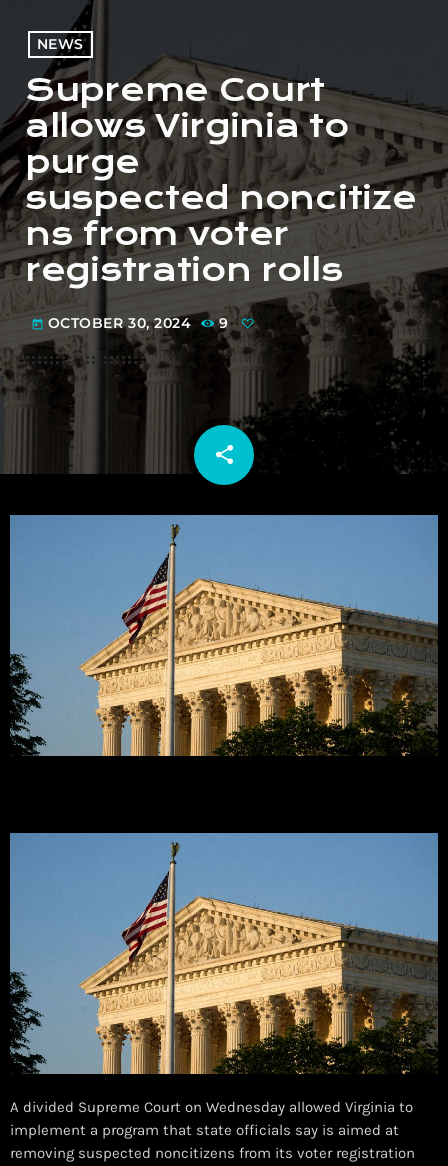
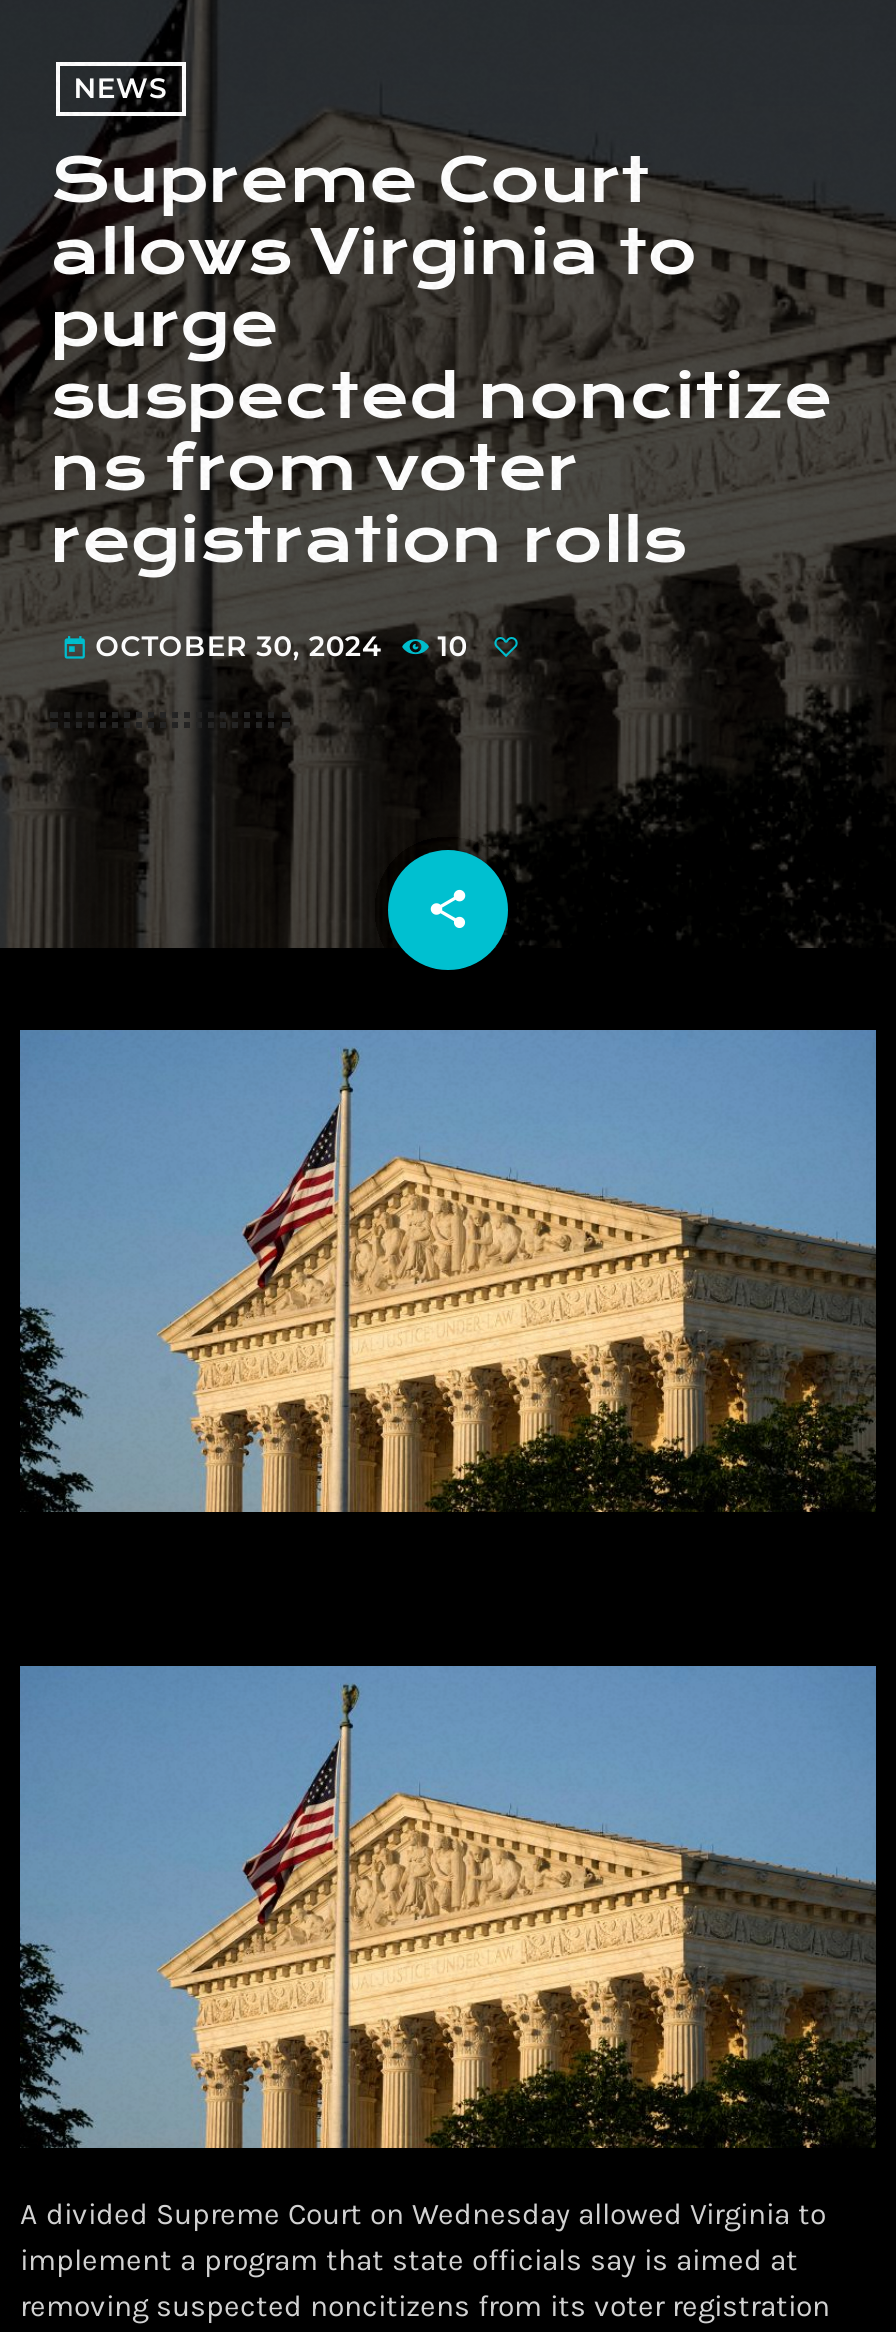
- 9
+ 10
